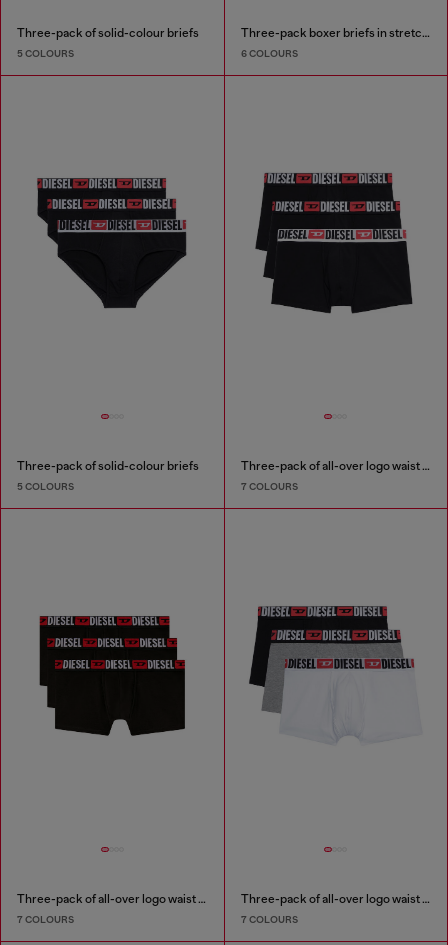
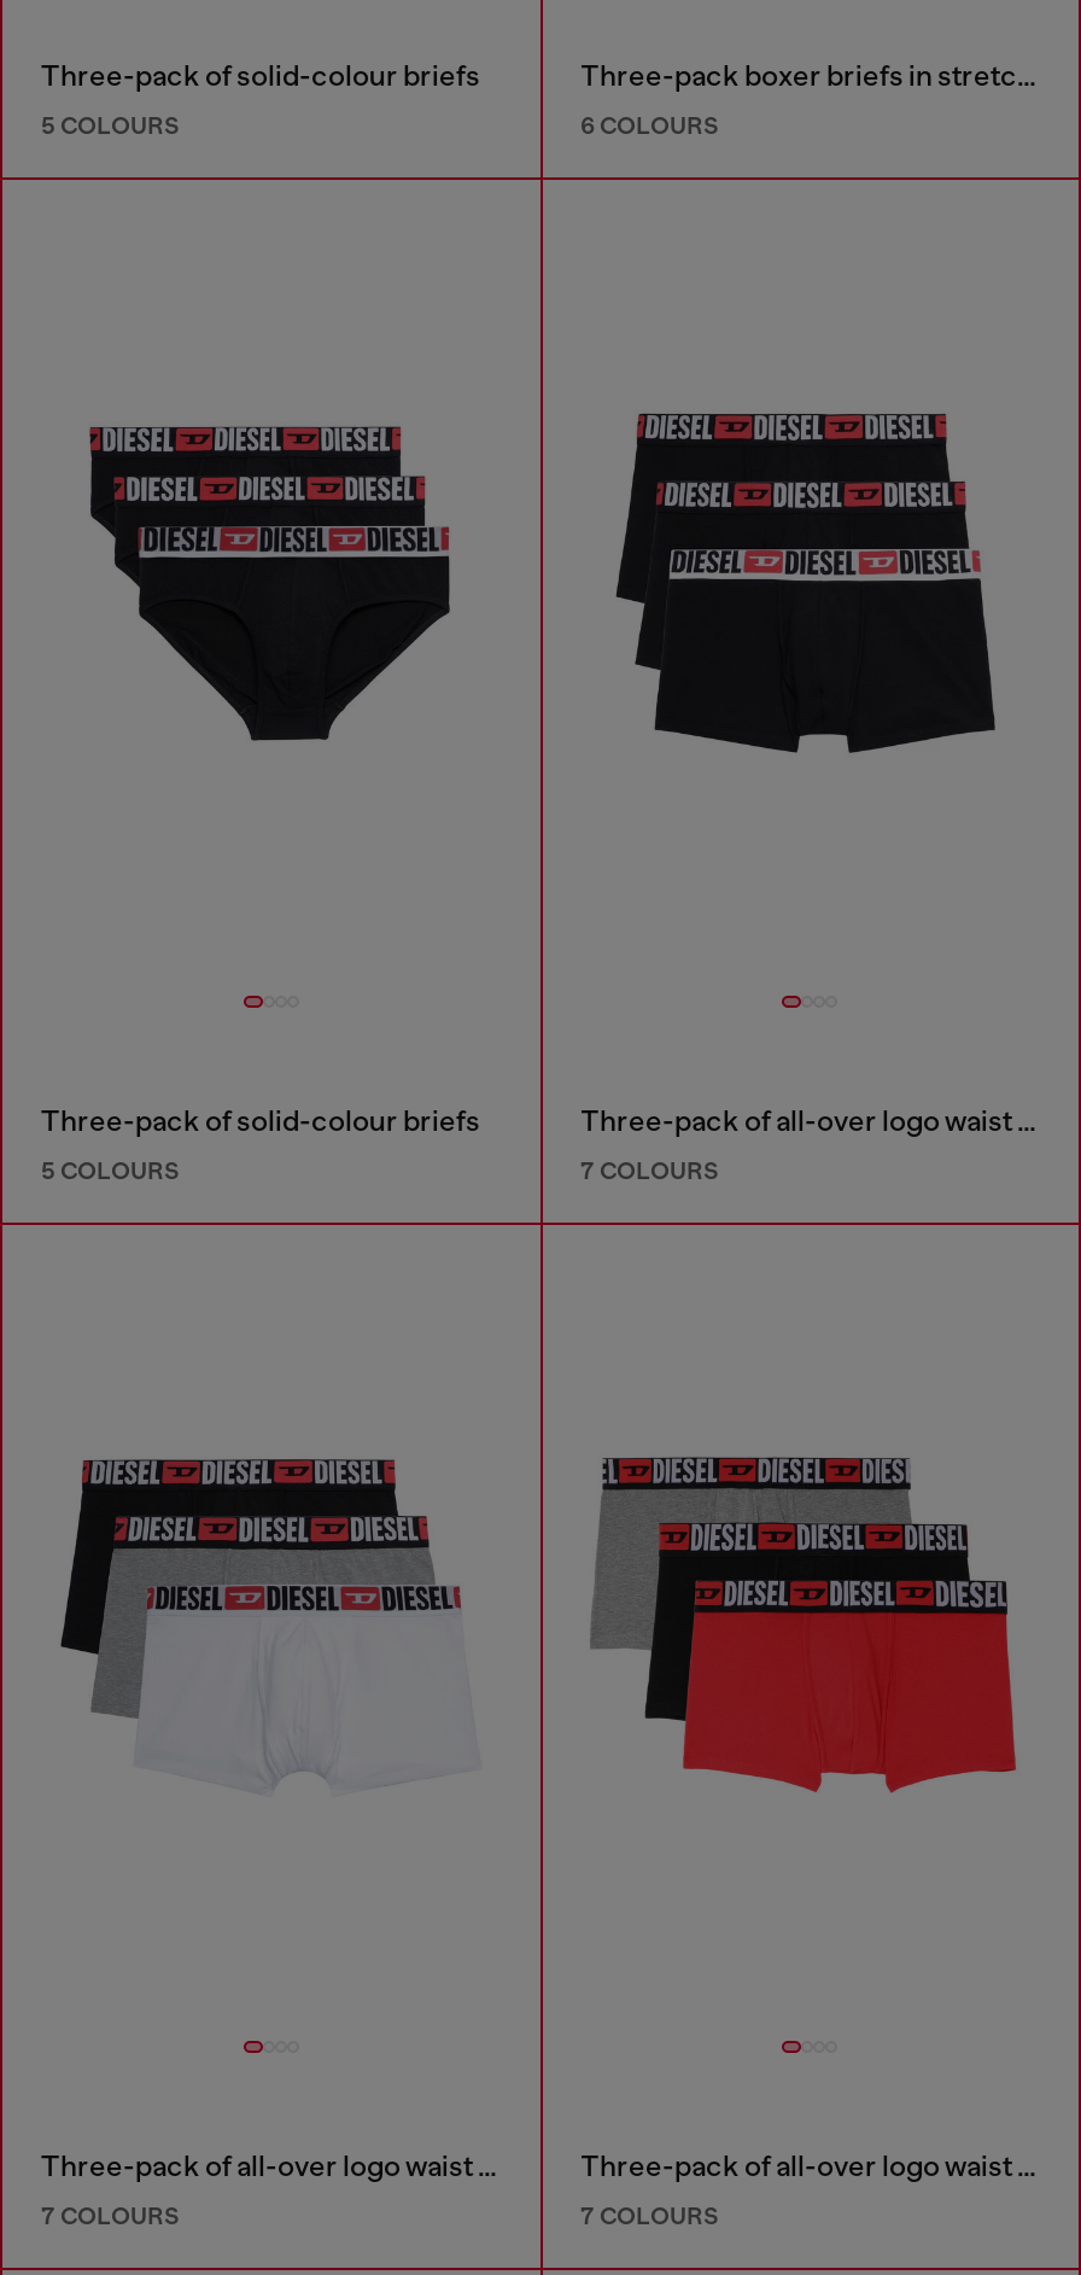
- [image]
+ [image]

- [image]
+ [image]
